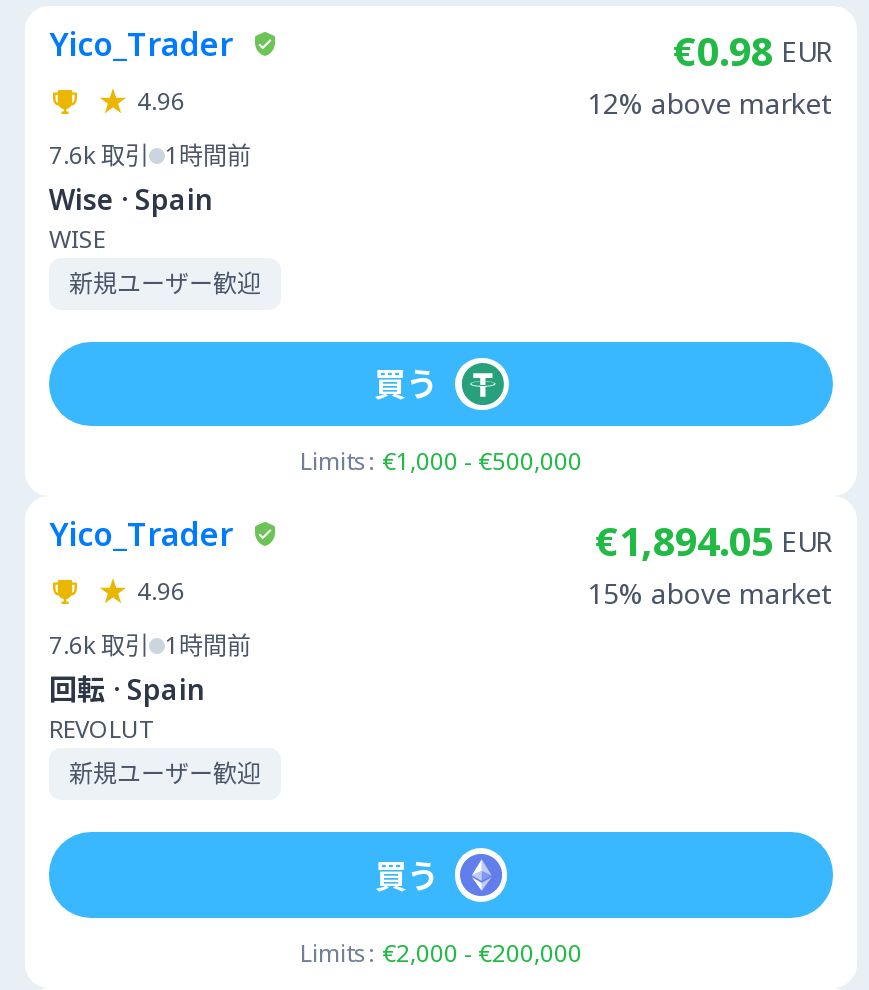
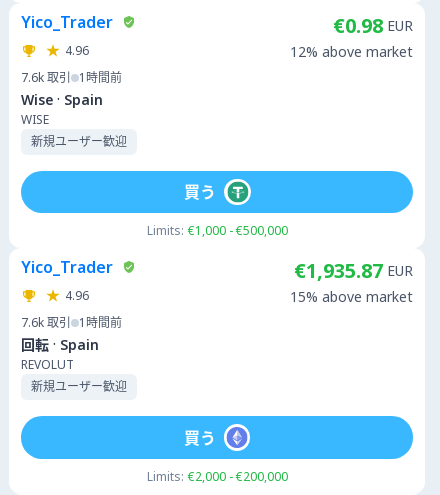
- €1,894.05 EUR
+ €1,935.87 EUR
